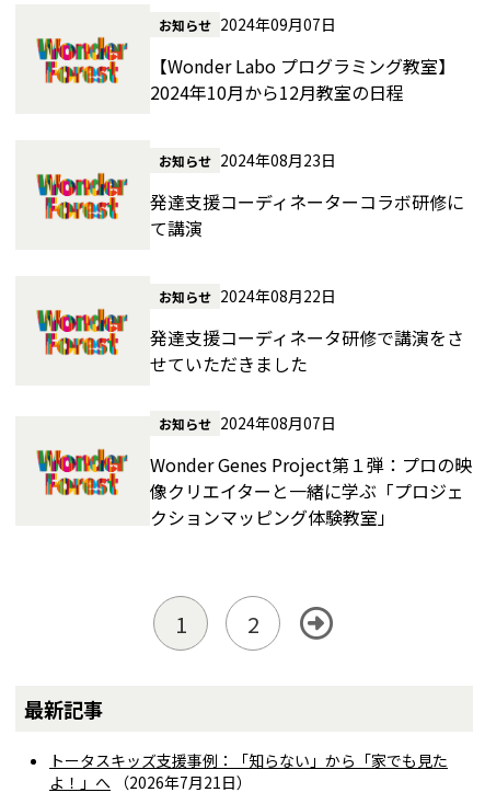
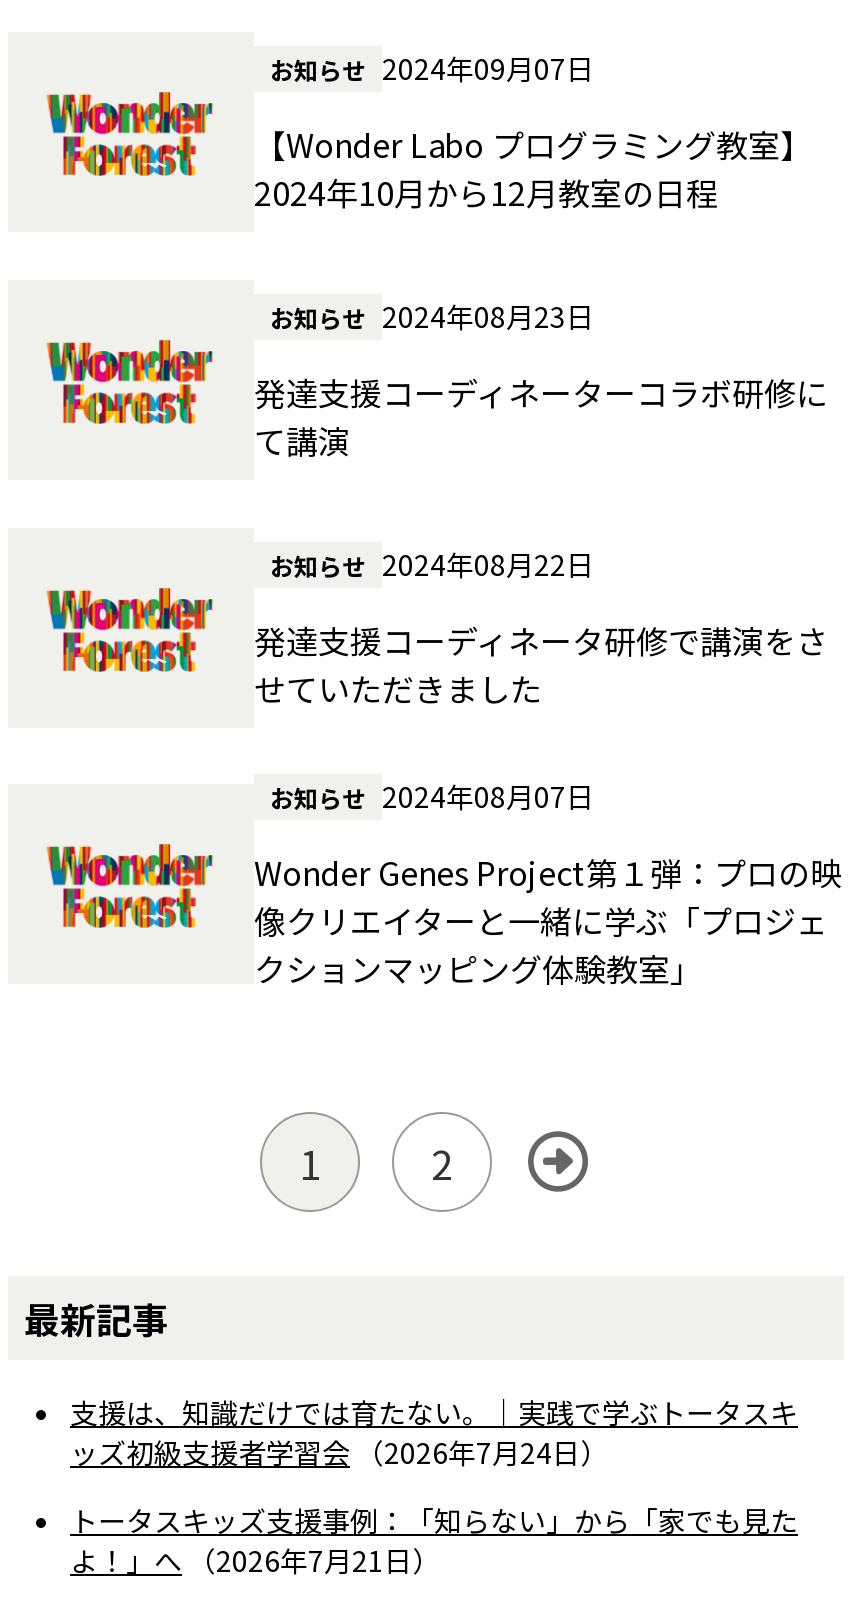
+ 支援は、知識だけでは育たない。｜実践で学ぶトータスキ
+ ッズ初級支援者学習会
+ 2026年7月24日
